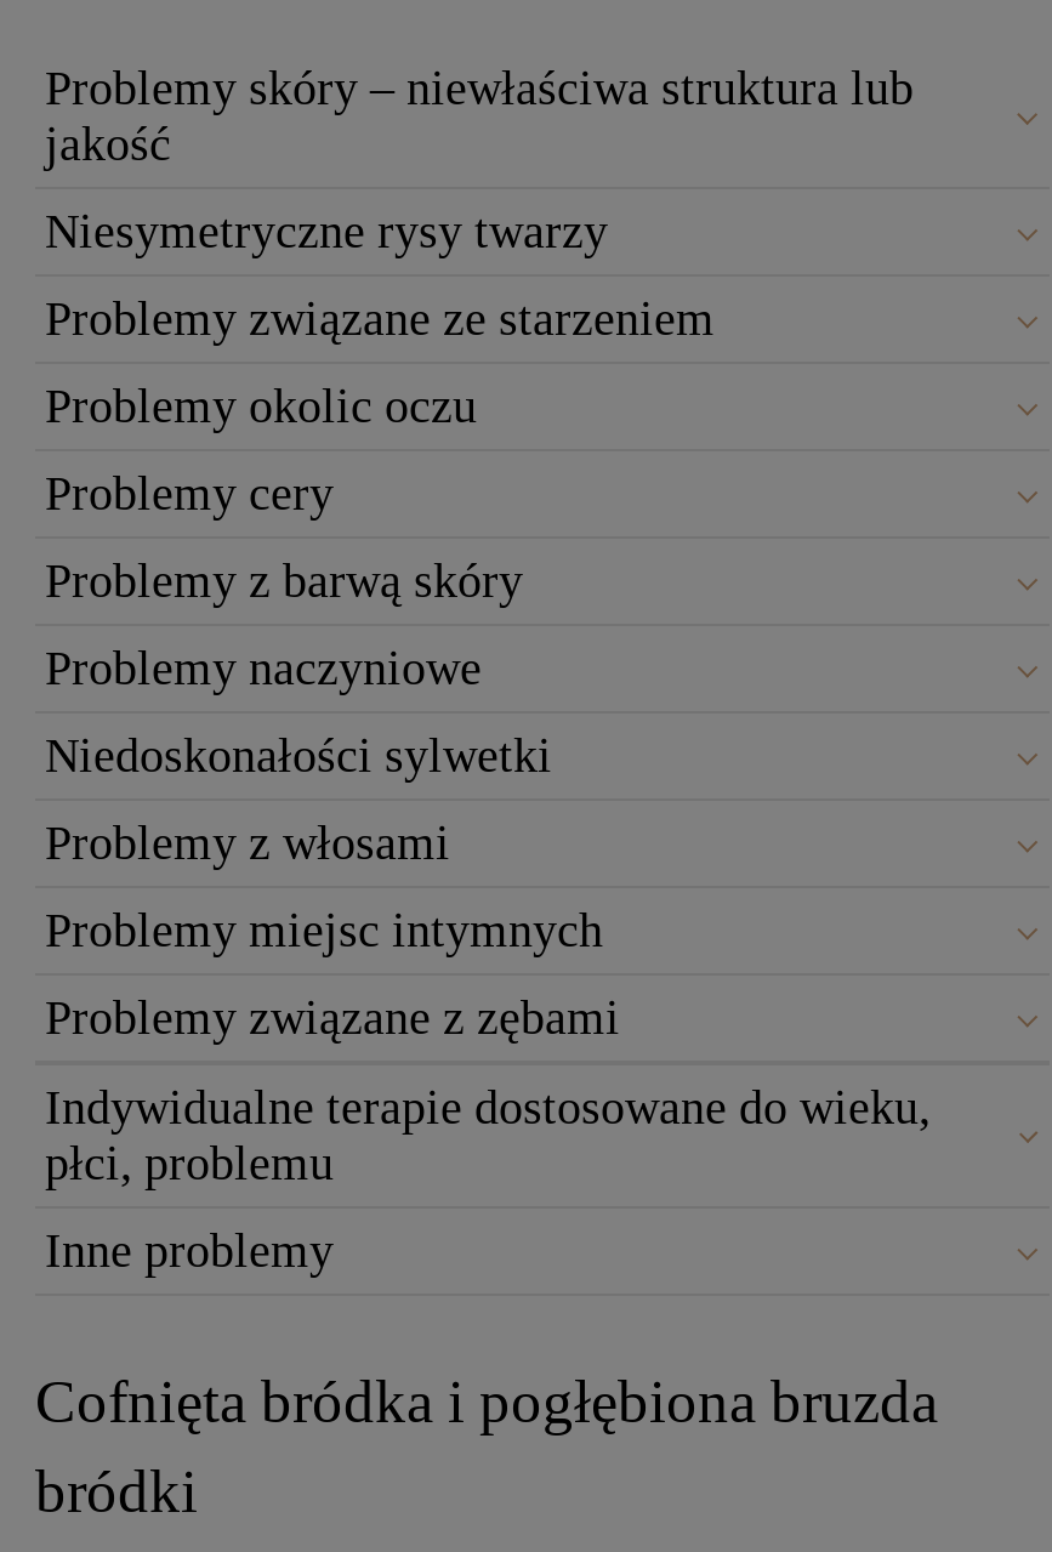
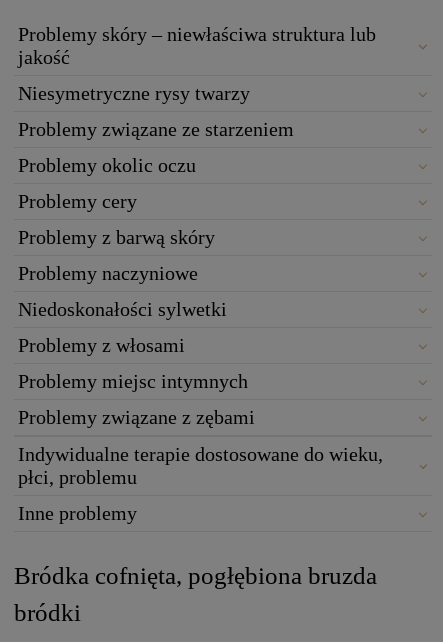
- Cofnięta bródka i pogłębiona bruzda
+ Bródka cofnięta, pogłębiona bruzda
